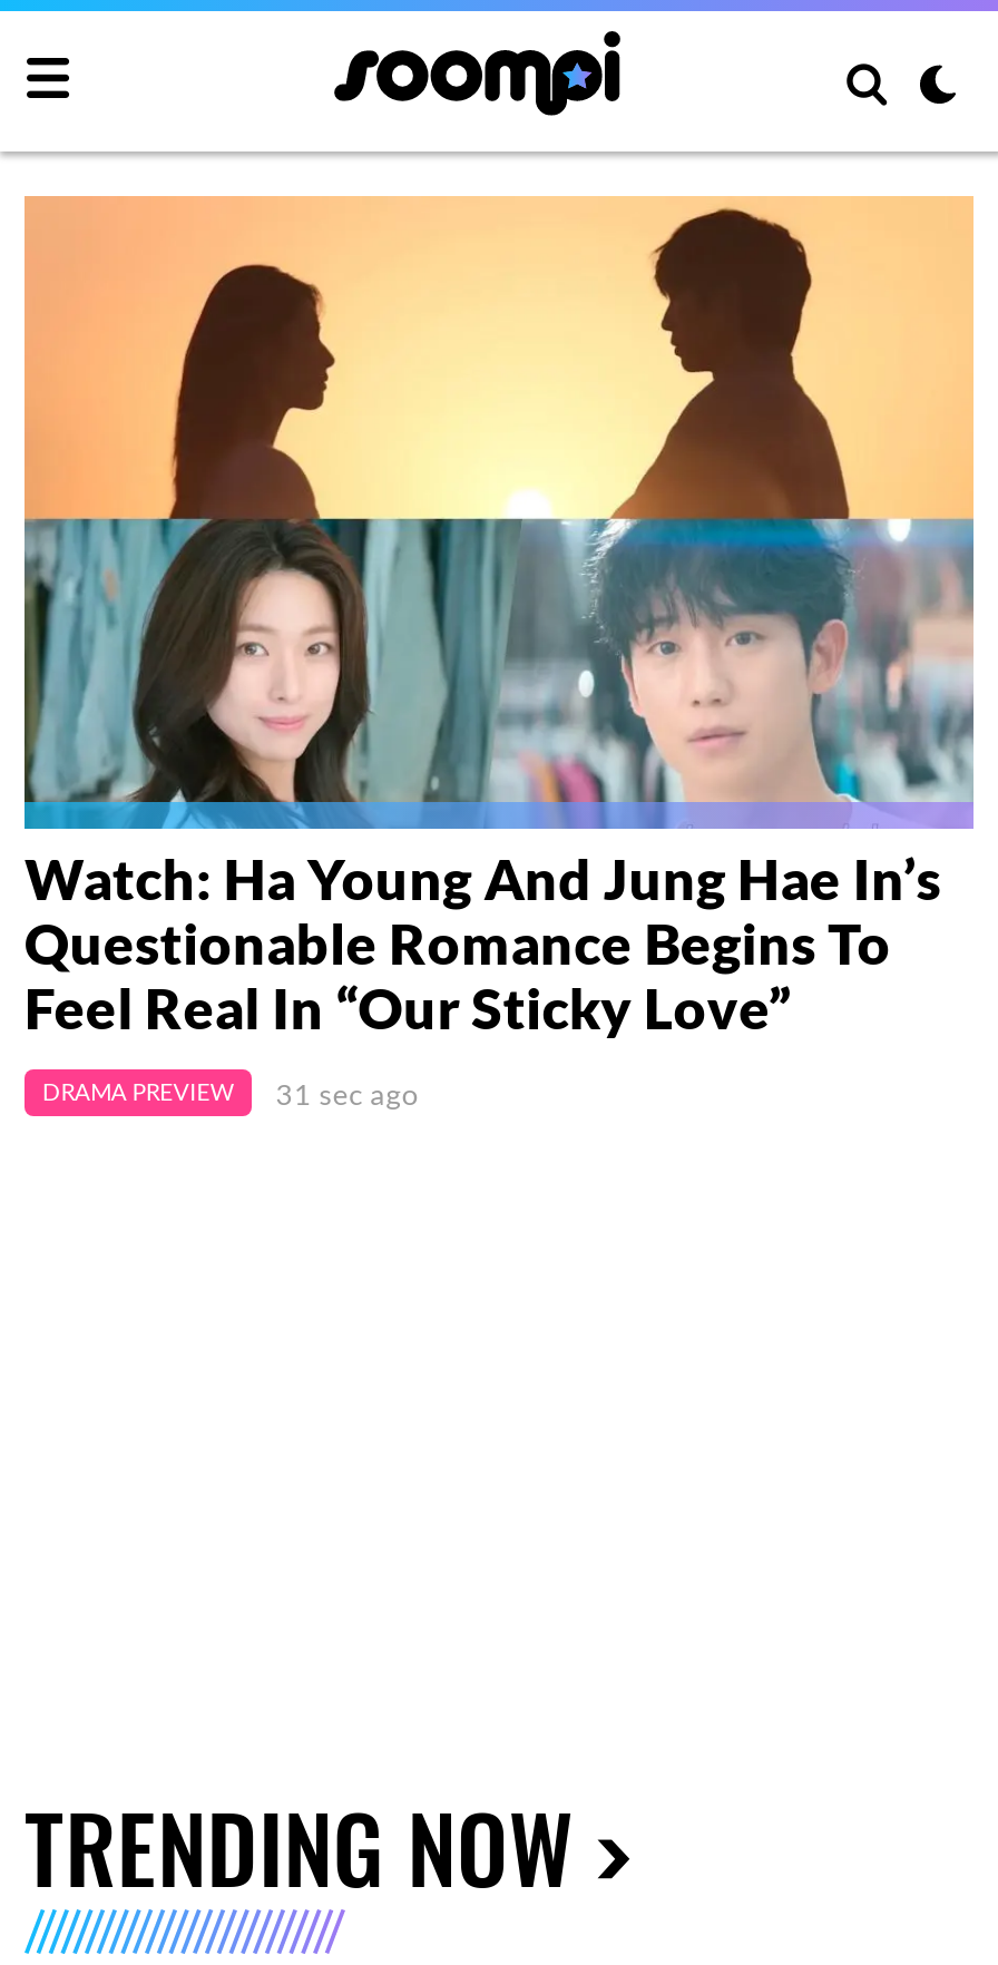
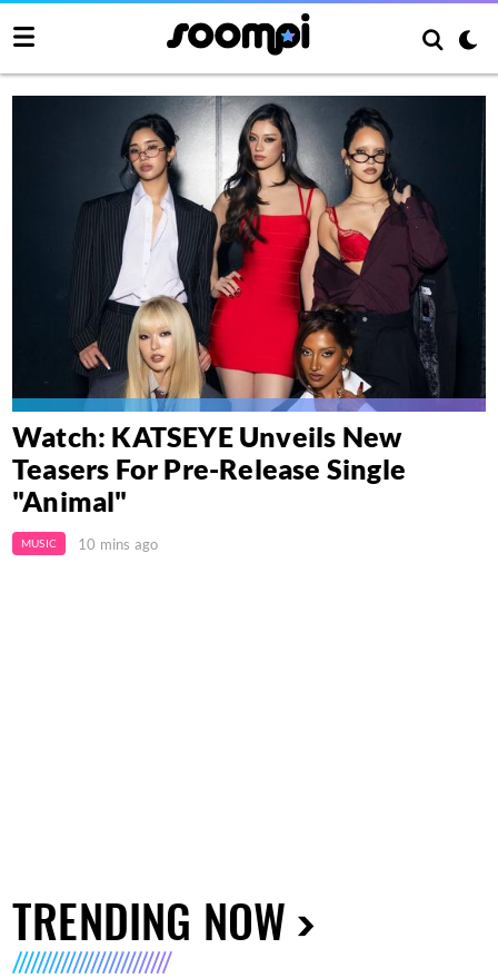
- [image]
- Watch: Ha Young And Jung Hae In’s
- Questionable Romance Begins To
- Feel Real In “Our Sticky Love”
+ [image]
+ Watch: KATSEYE Unveils New
+ Teasers For Pre-Release Single
+ "Animal"

- DRAMA PREVIEW
- 31 sec ago
+ MUSIC
+ 10 mins ago
